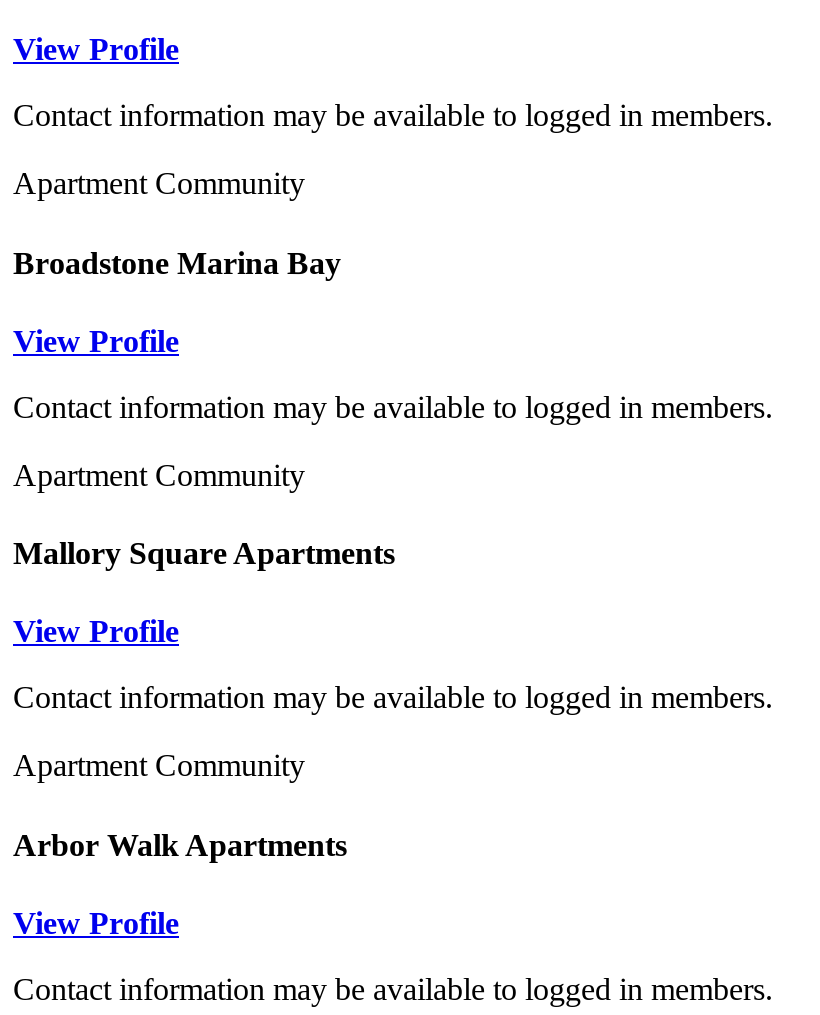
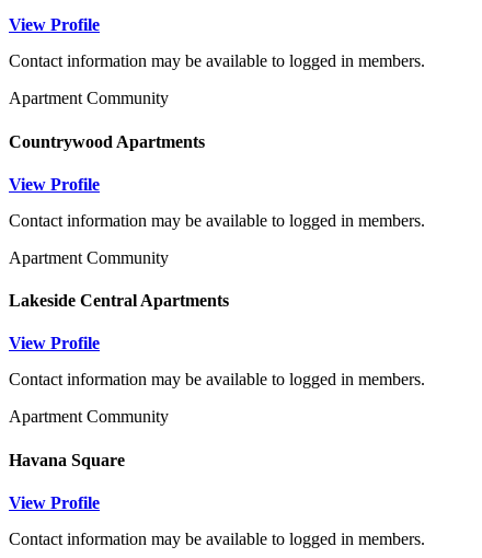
- Broadstone Marina Bay
+ Countrywood Apartments

- Mallory Square Apartments
+ Lakeside Central Apartments

- Arbor Walk Apartments
+ Havana Square
